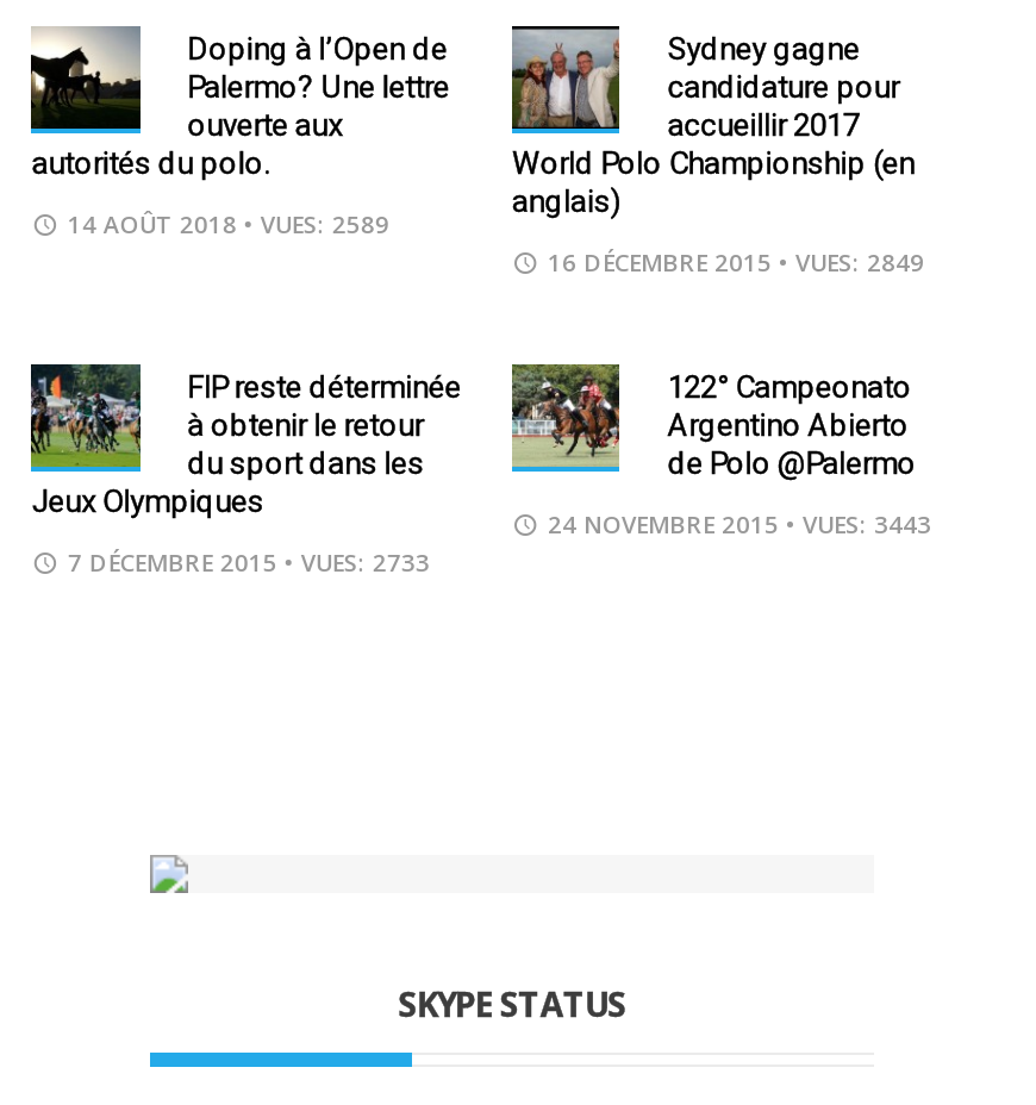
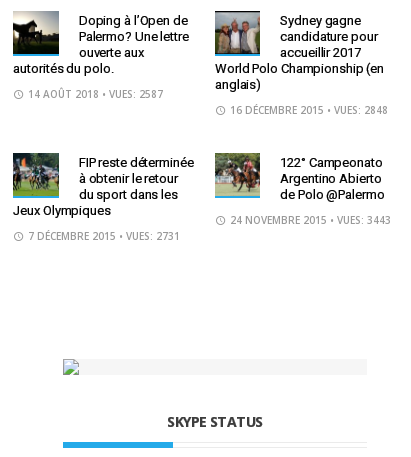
- 14 AOÛT 2018 • VUES: 2589
+ 14 AOÛT 2018 • VUES: 2587

- 16 DÉCEMBRE 2015 • VUES: 2849
+ 16 DÉCEMBRE 2015 • VUES: 2848

- 7 DÉCEMBRE 2015 • VUES: 2733
+ 7 DÉCEMBRE 2015 • VUES: 2731
